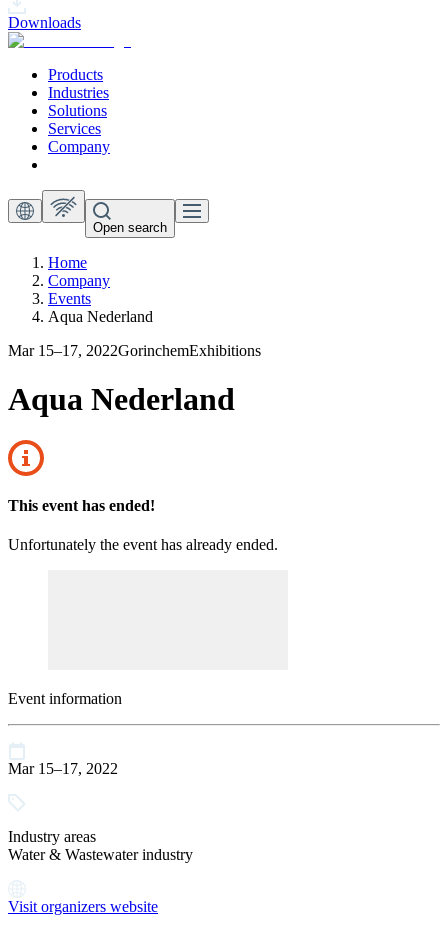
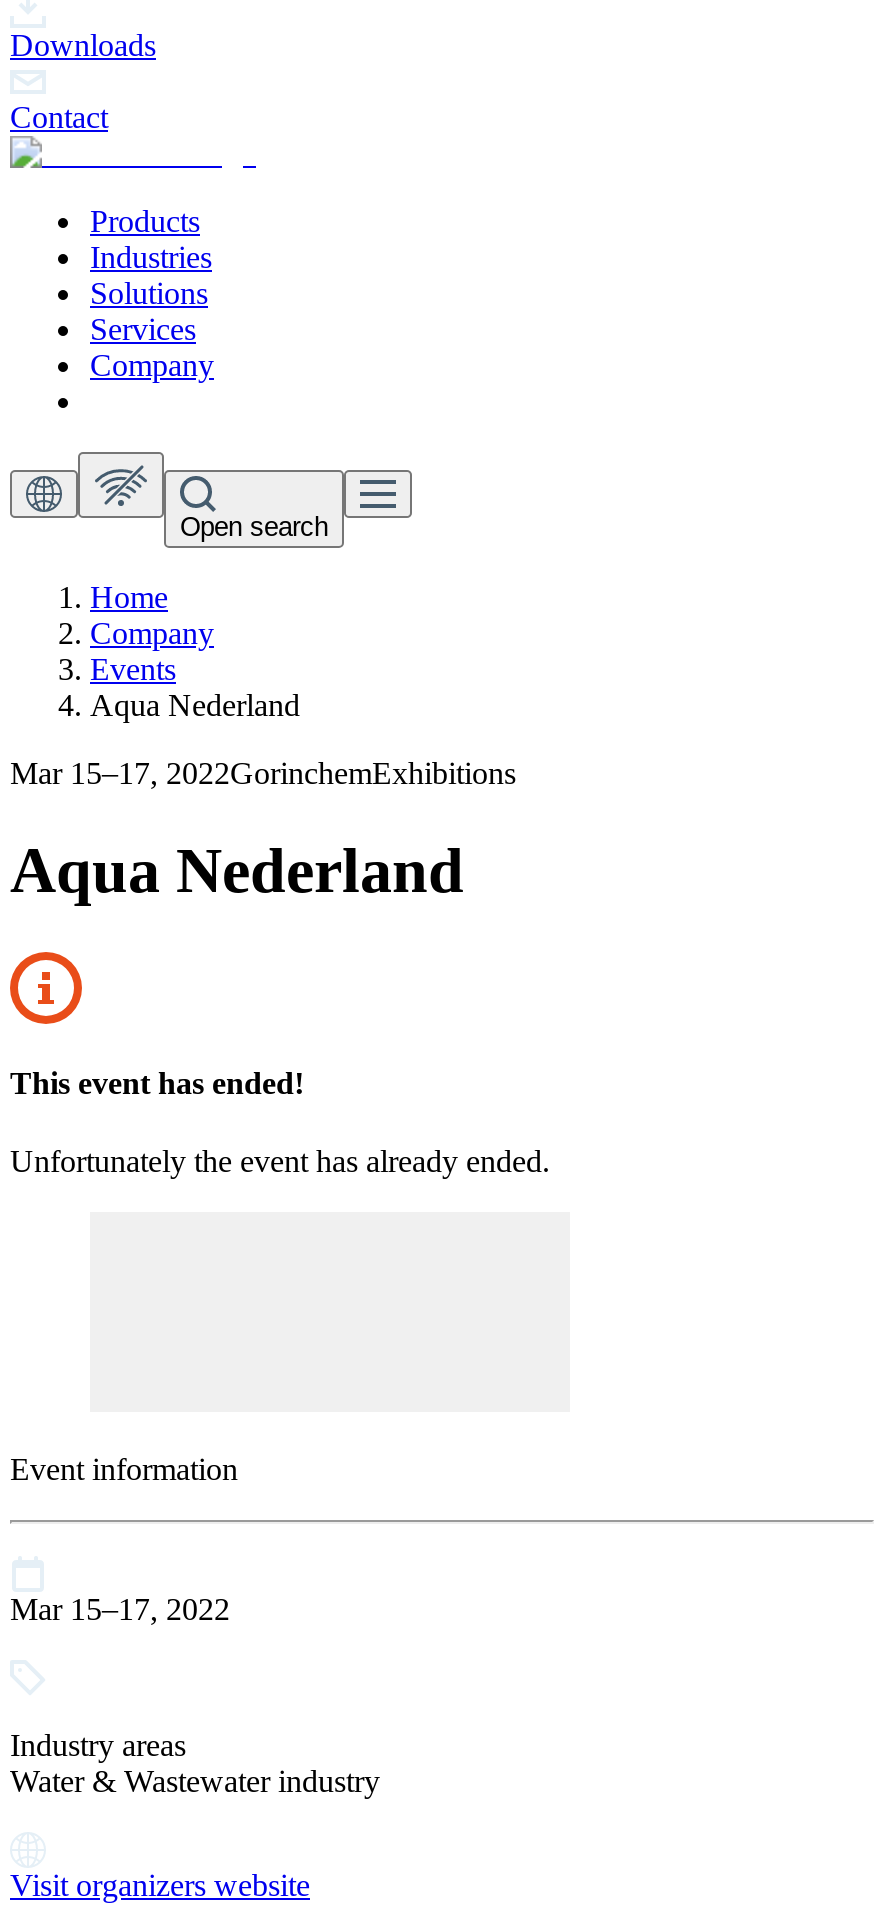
+ Contact
